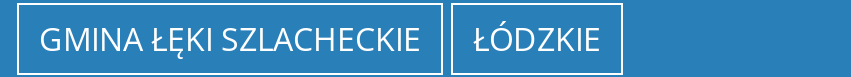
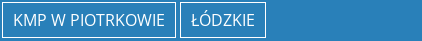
- GMINA ŁĘKI SZLACHECKIE
+ KMP W PIOTRKOWIE
